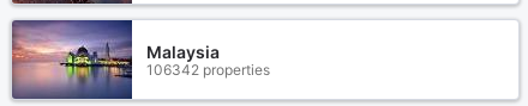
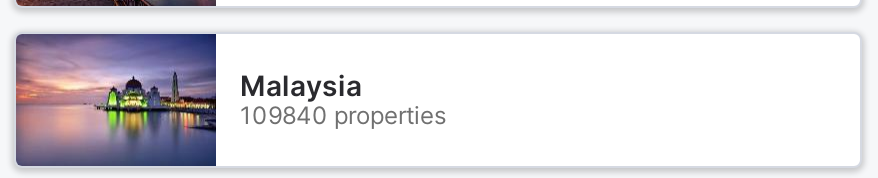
- 106342 properties
+ 109840 properties
